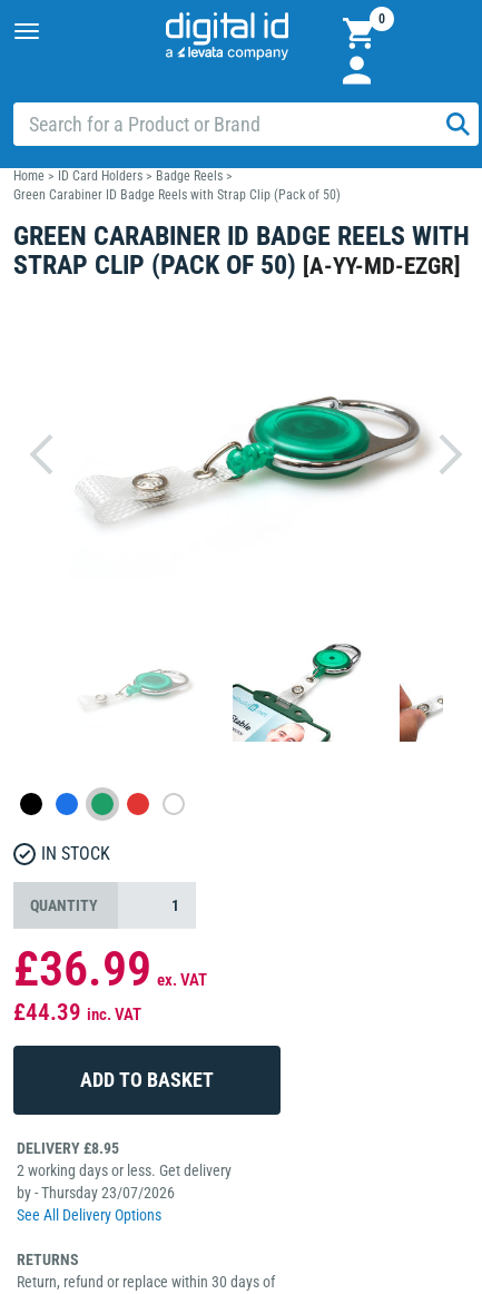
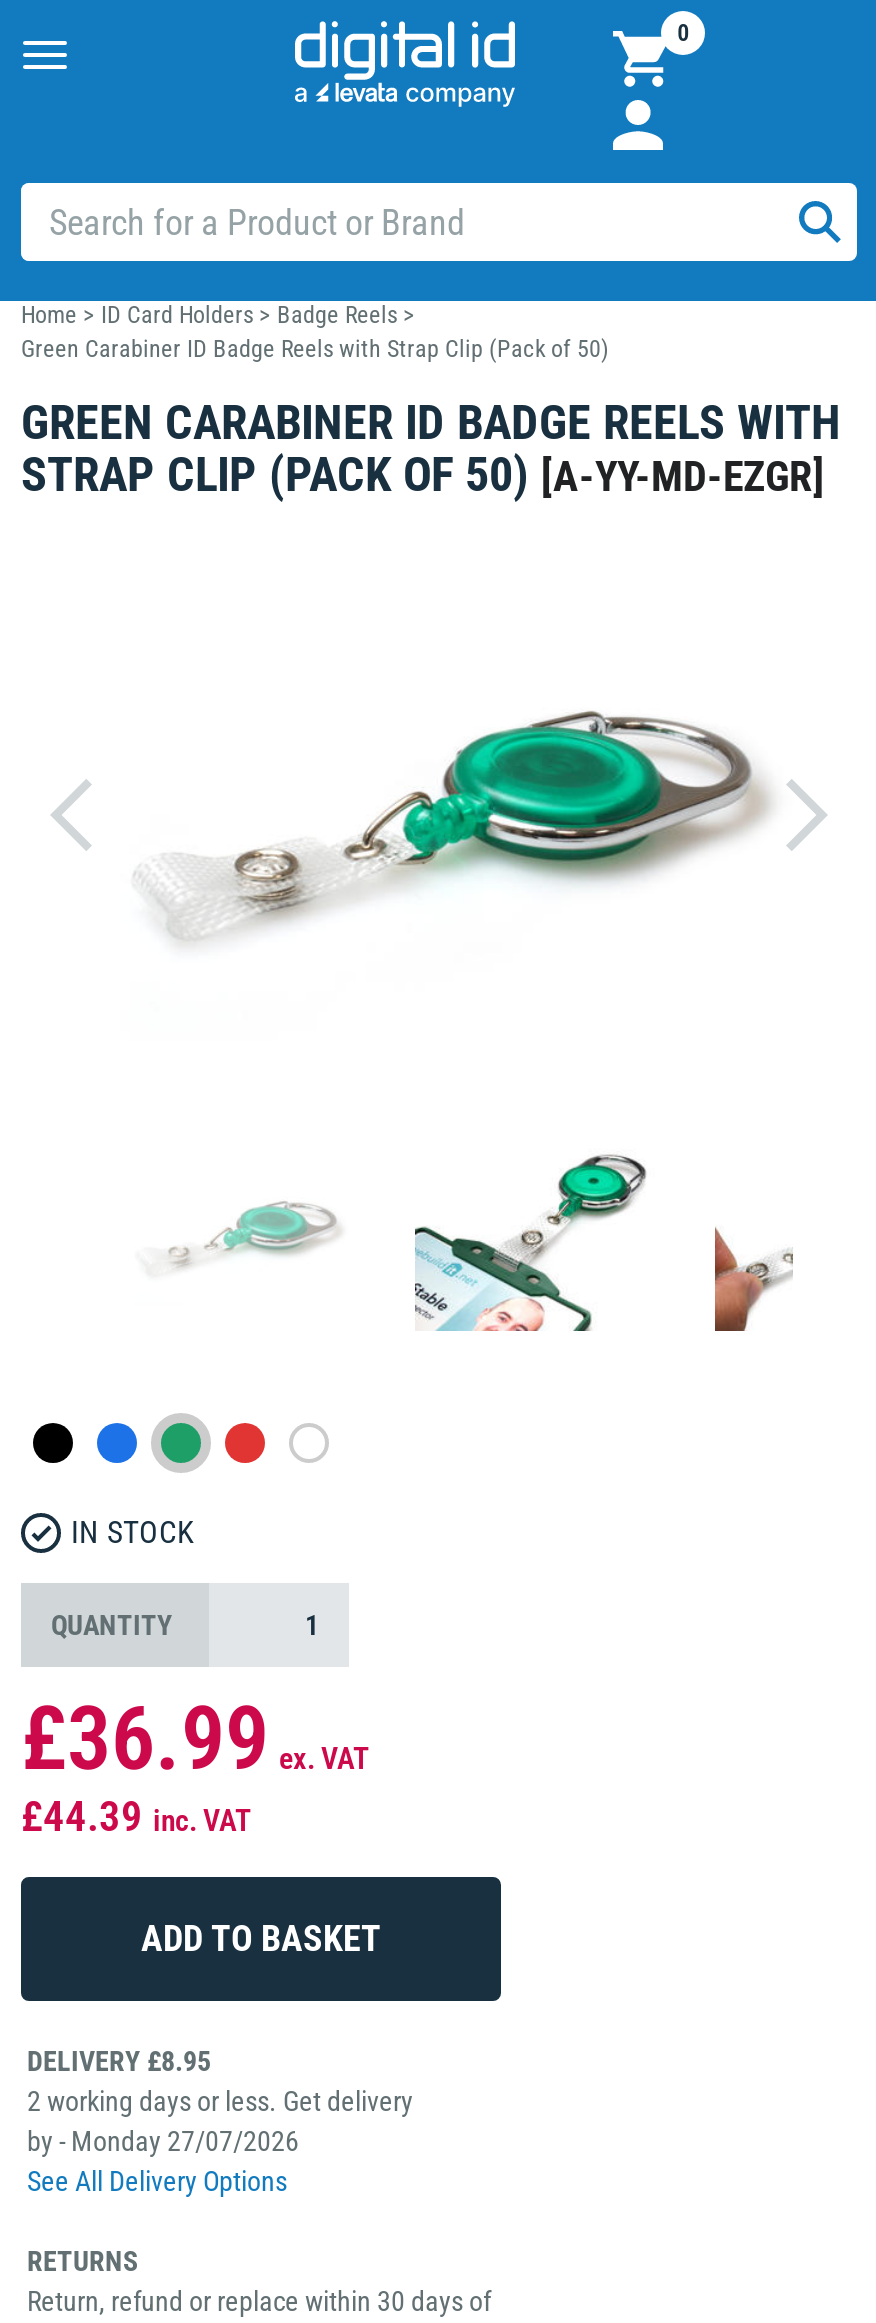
- by - Thursday 23/07/2026
+ by - Monday 27/07/2026
